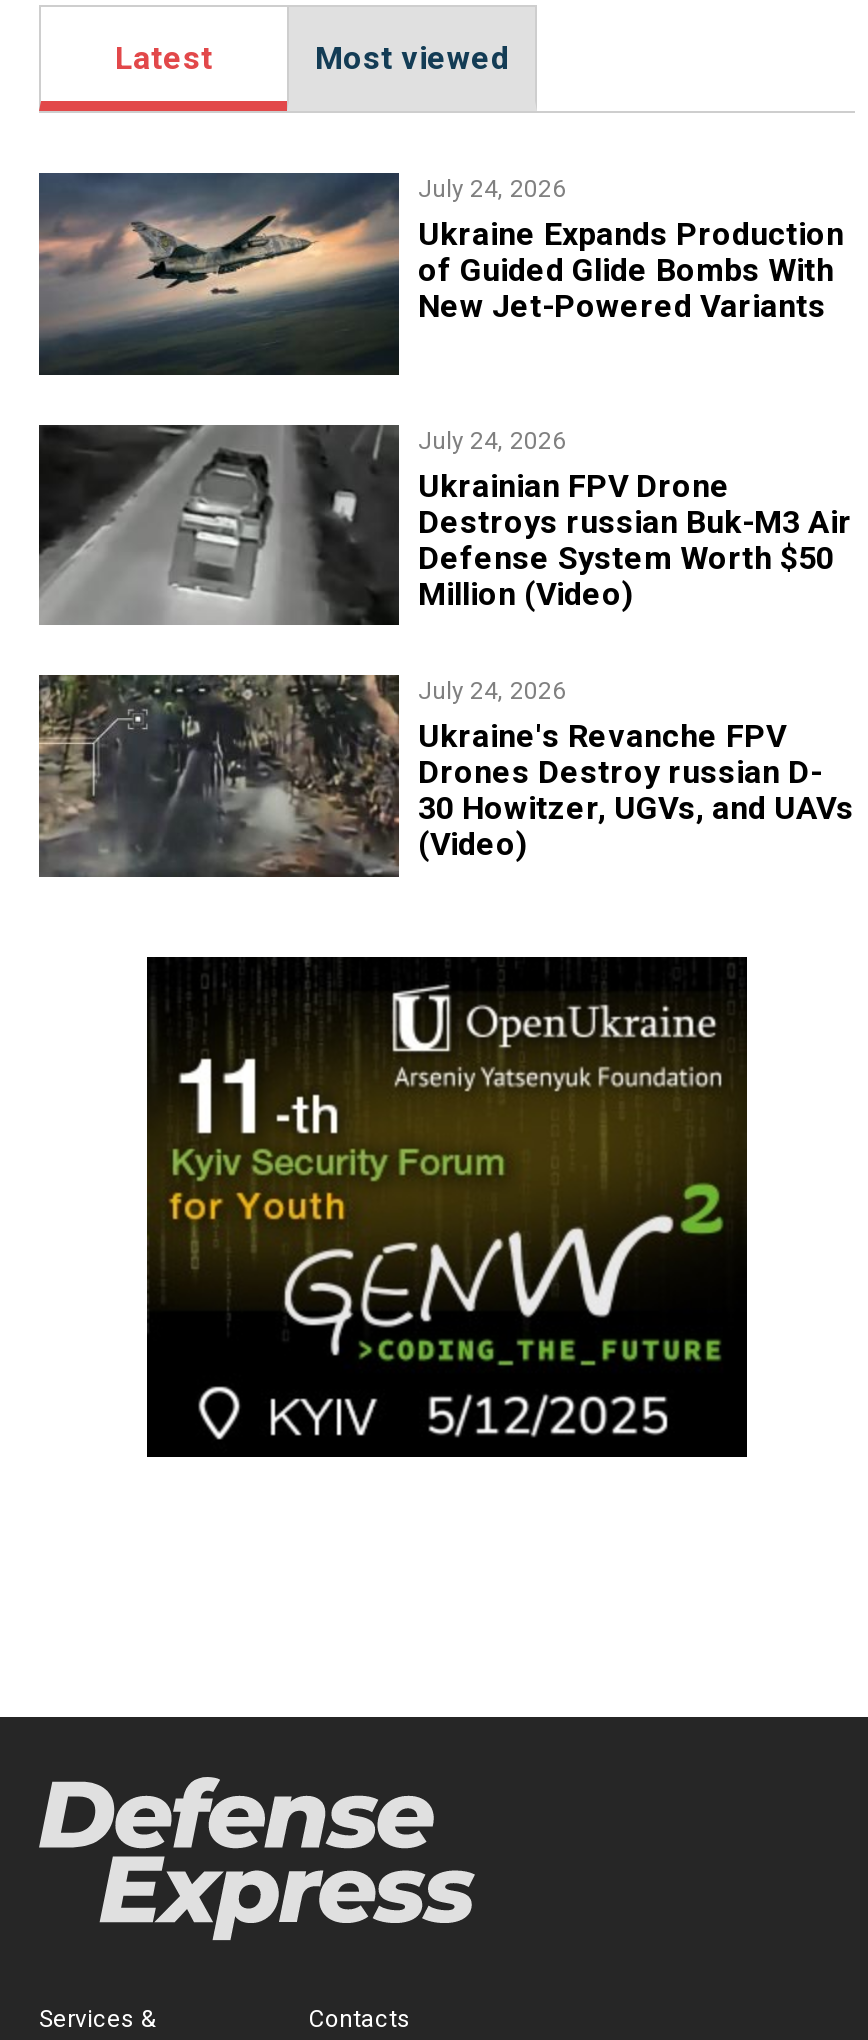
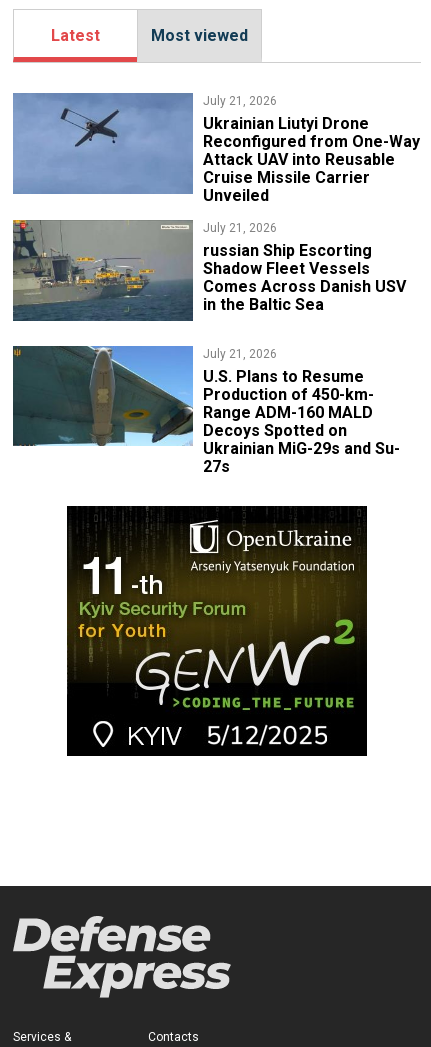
- [image]
- July 24, 2026
- Ukraine Expands Production
- of Guided Glide Bombs With
- New Jet-Powered Variants
+ [image]
+ July 21, 2026
+ Ukrainian Liutyi Drone
+ Reconfigured from One-Way
+ Attack UAV into Reusable
+ Cruise Missile Carrier
+ Unveiled

- [image]
- July 24, 2026
- Ukrainian FPV Drone
- Destroys russian Buk-M3 Air
- Defense System Worth $50
- Million (Video)
+ [image]
+ July 21, 2026
+ russian Ship Escorting
+ Shadow Fleet Vessels
+ Comes Across Danish USV
+ in the Baltic Sea

- [image]
- July 24, 2026
- Ukraine's Revanche FPV
- Drones Destroy russian D-
- 30 Howitzer, UGVs, and UAVs
- (Video)
+ [image]
+ July 21, 2026
+ U.S. Plans to Resume
+ Production of 450-km-
+ Range ADM-160 MALD
+ Decoys Spotted on
+ Ukrainian MiG-29s and Su-
+ 27s
